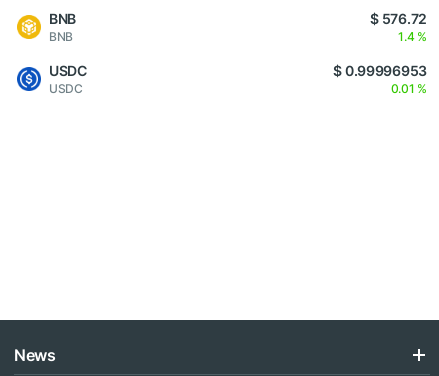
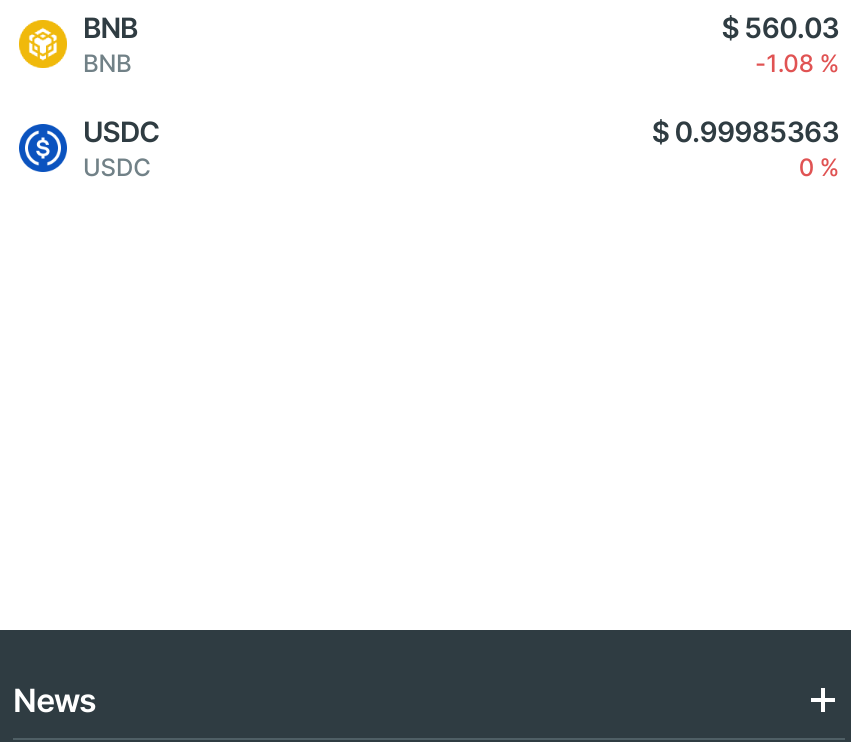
- $ 576.72
+ $ 560.03

- 1.4 %
+ -1.08 %

- $ 0.99996953
+ $ 0.99985363

- 0.01 %
+ 0 %
